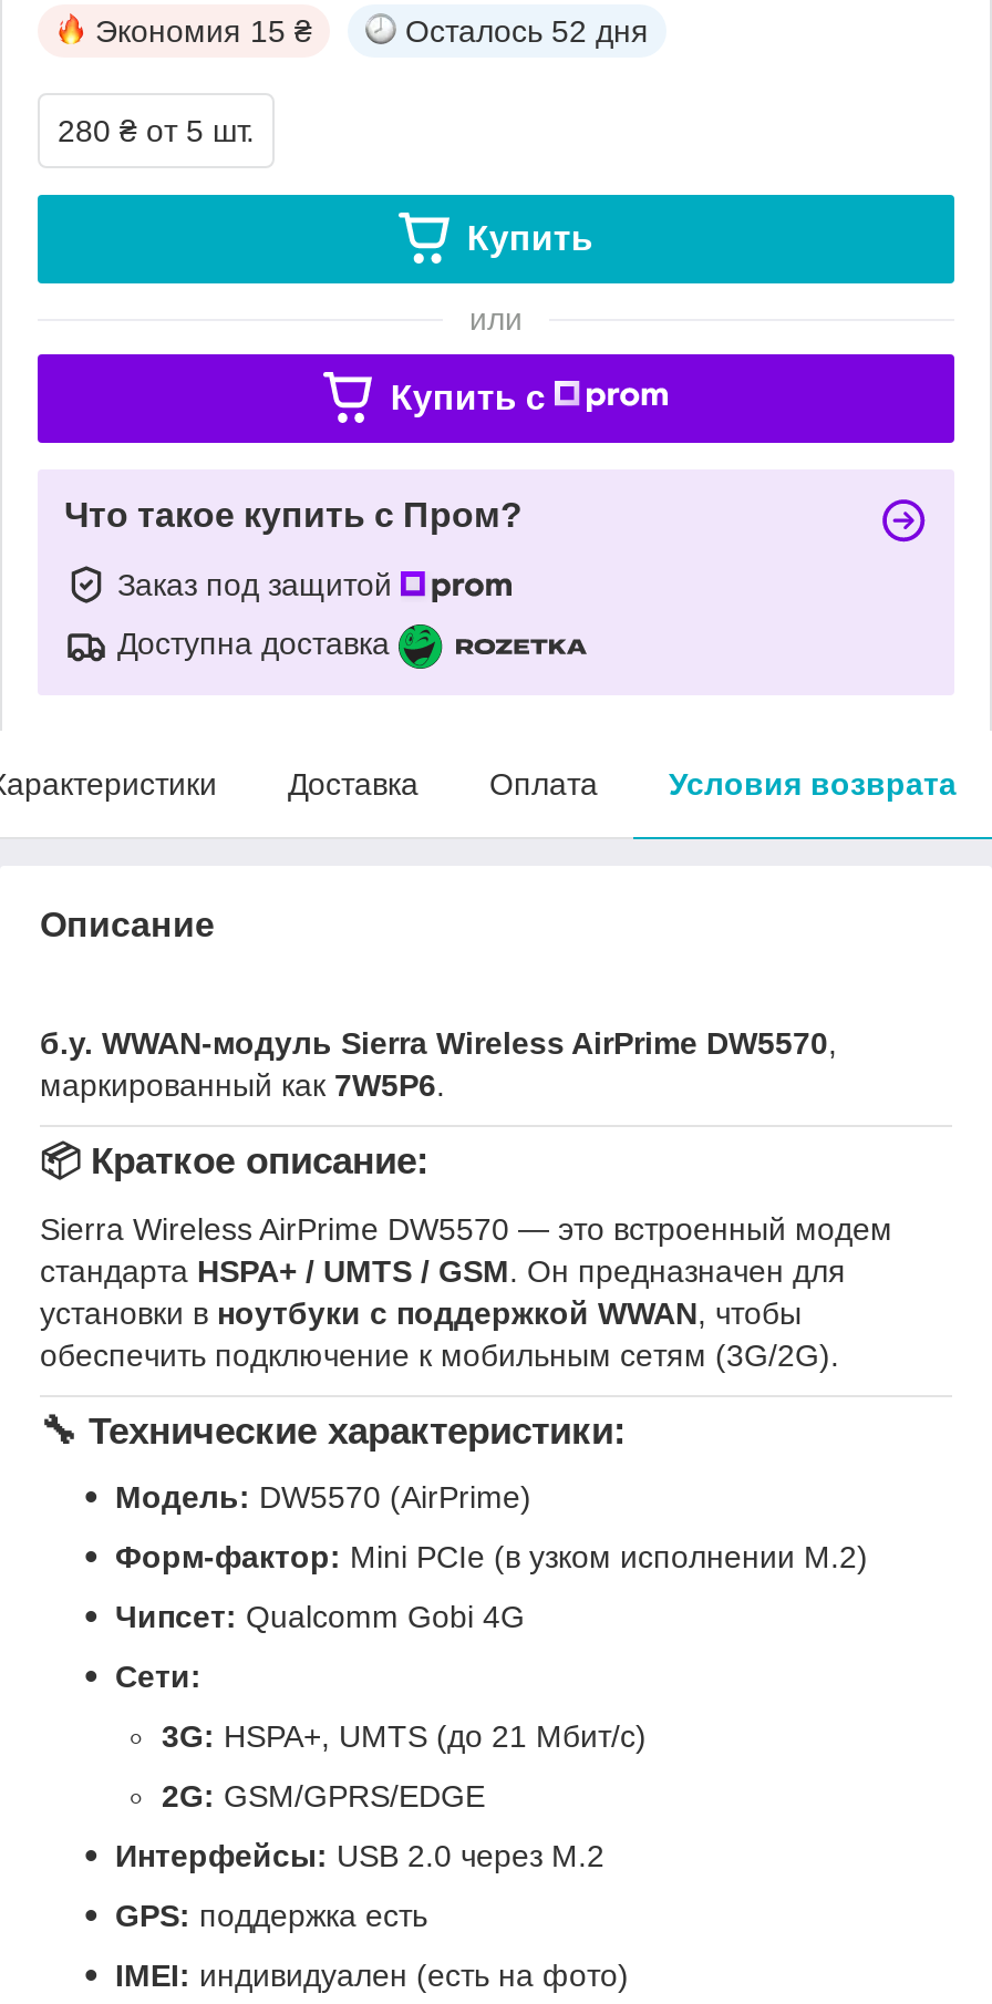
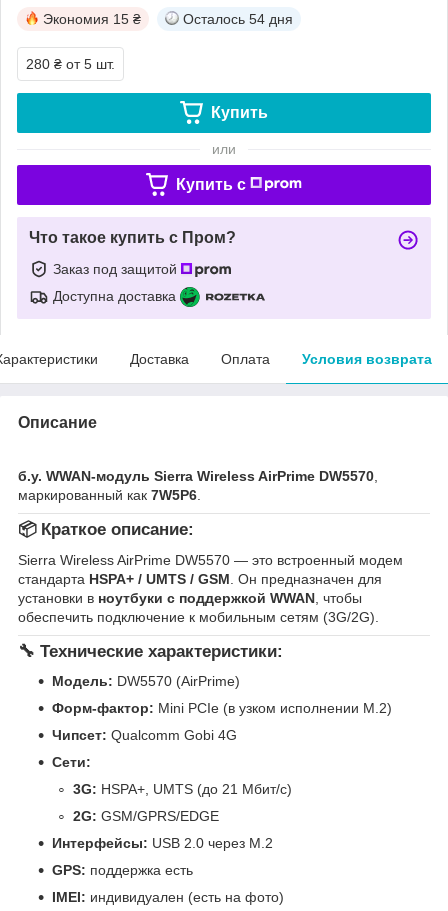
- Осталось 52 дня
+ Осталось 54 дня
